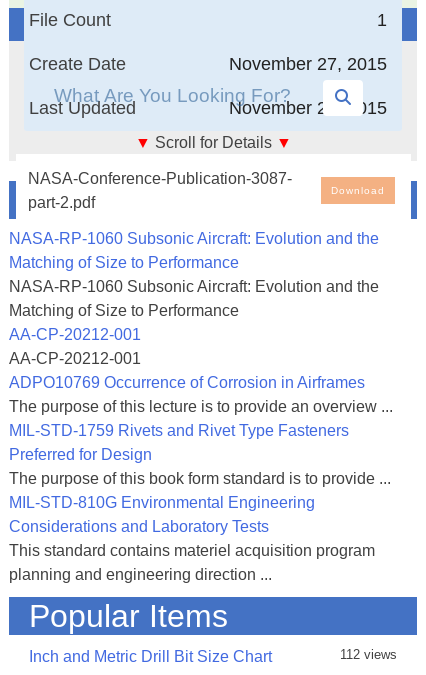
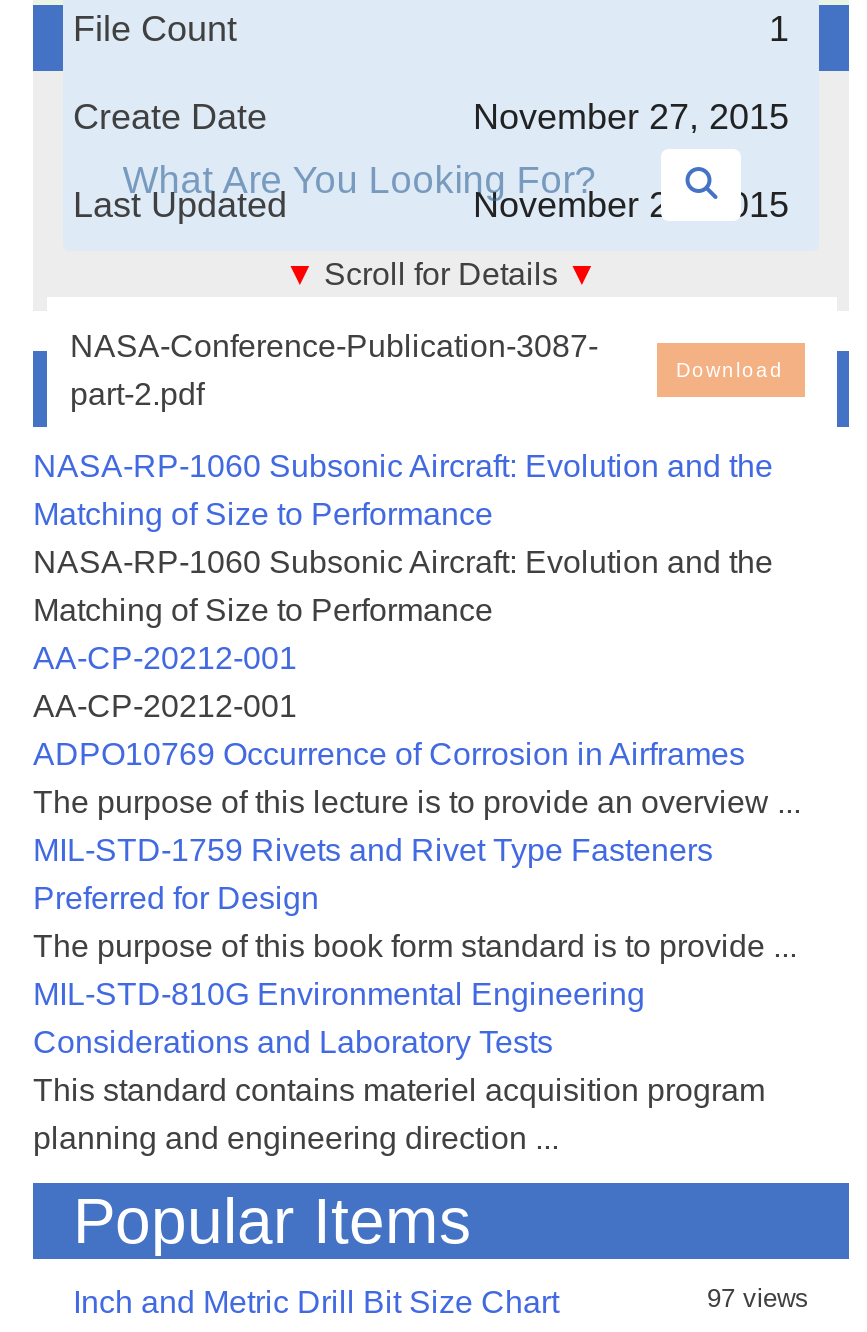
- 112 views
+ 97 views
